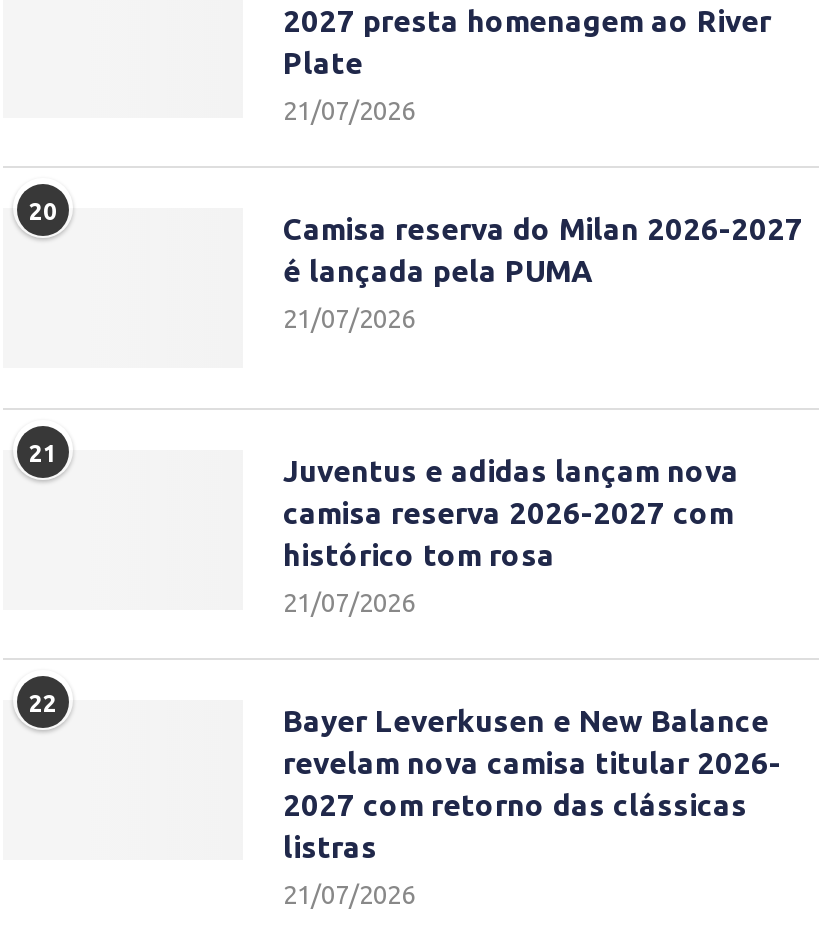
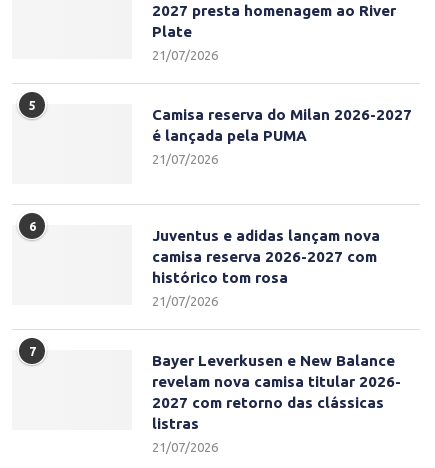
- 20
+ 5

- 21
+ 6

- 22
+ 7
